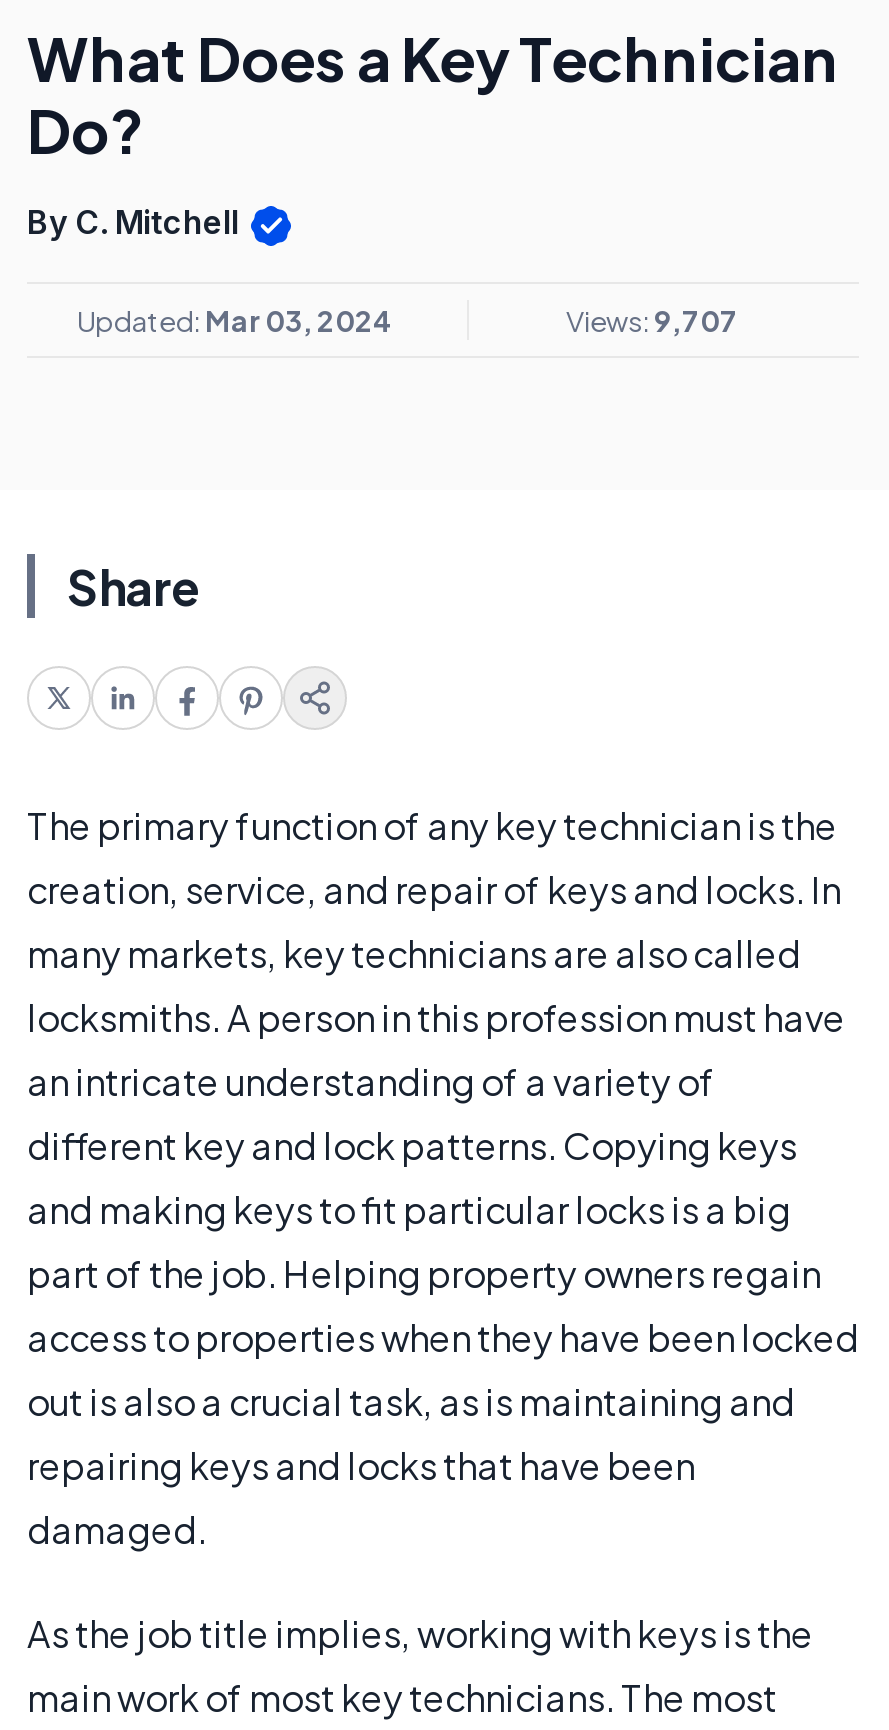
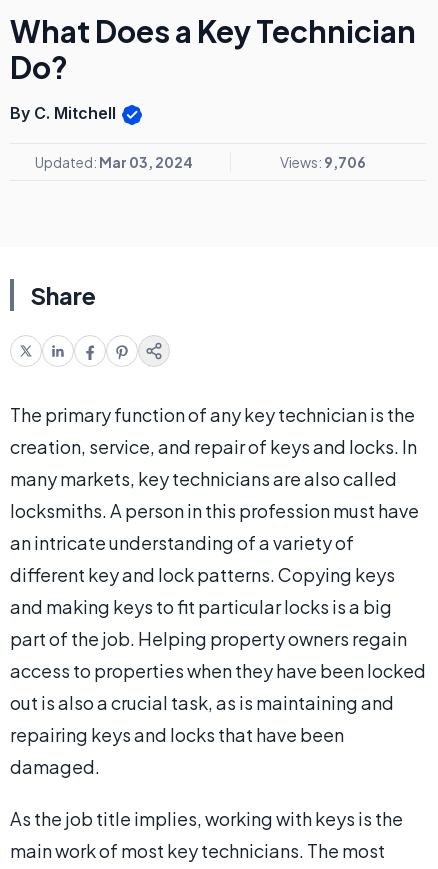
- Views: 9,707
+ Views: 9,706
